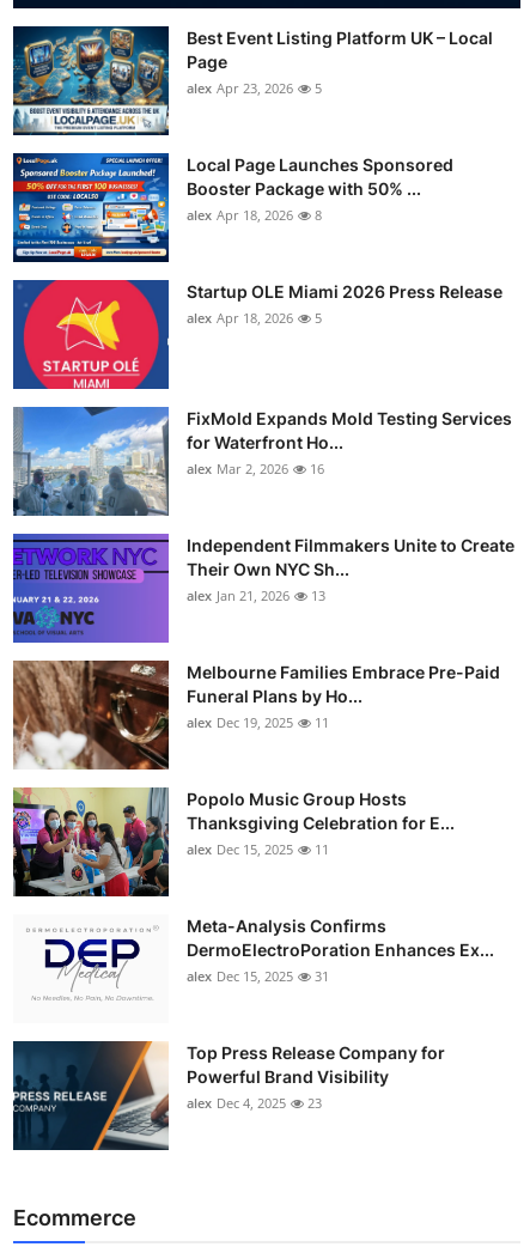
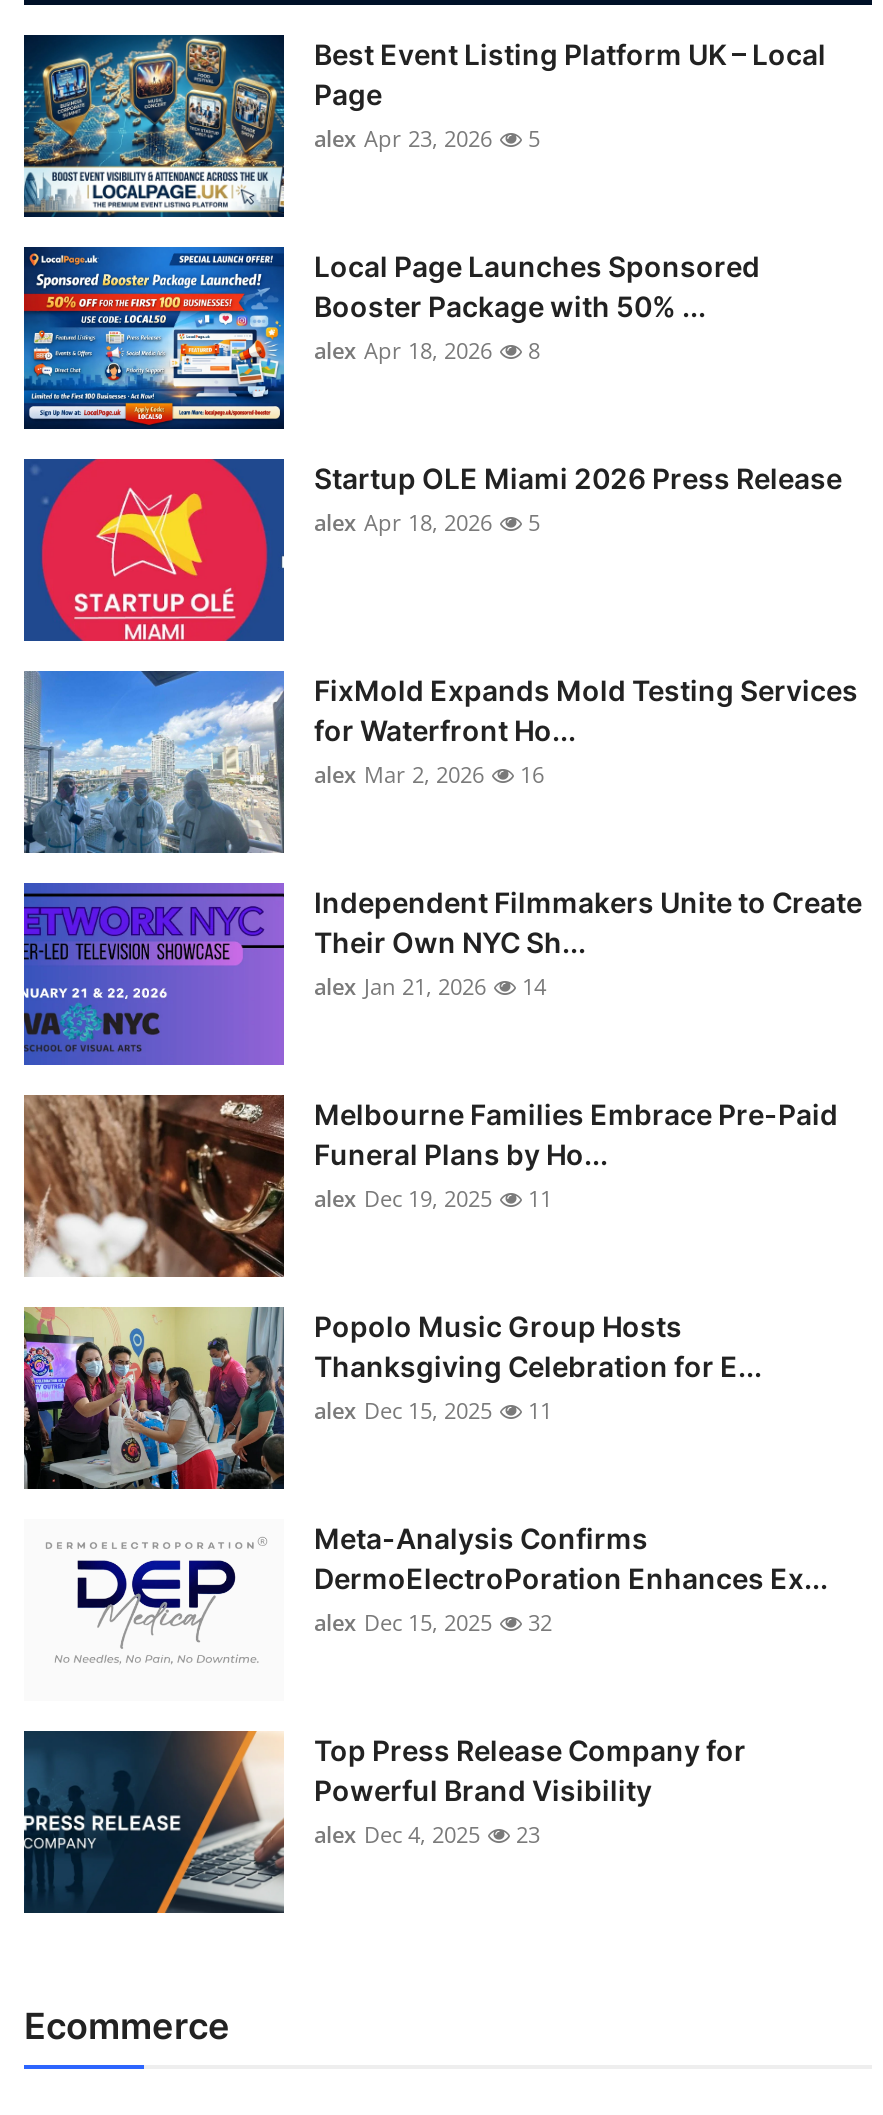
- alex Jan 21, 2026 13
+ alex Jan 21, 2026 14

- alex Dec 15, 2025 31
+ alex Dec 15, 2025 32
